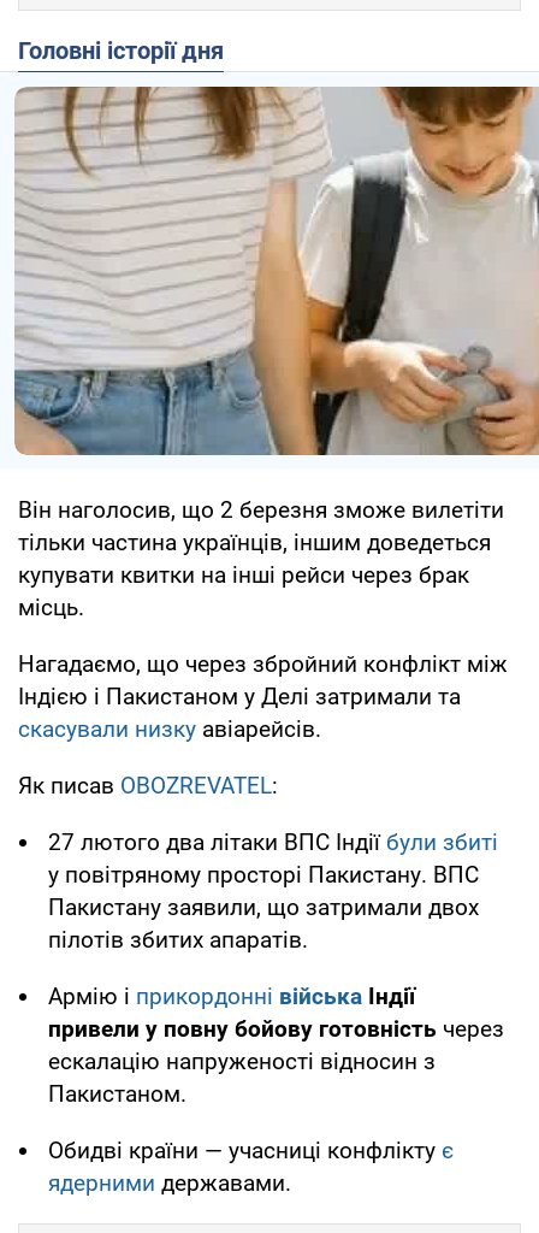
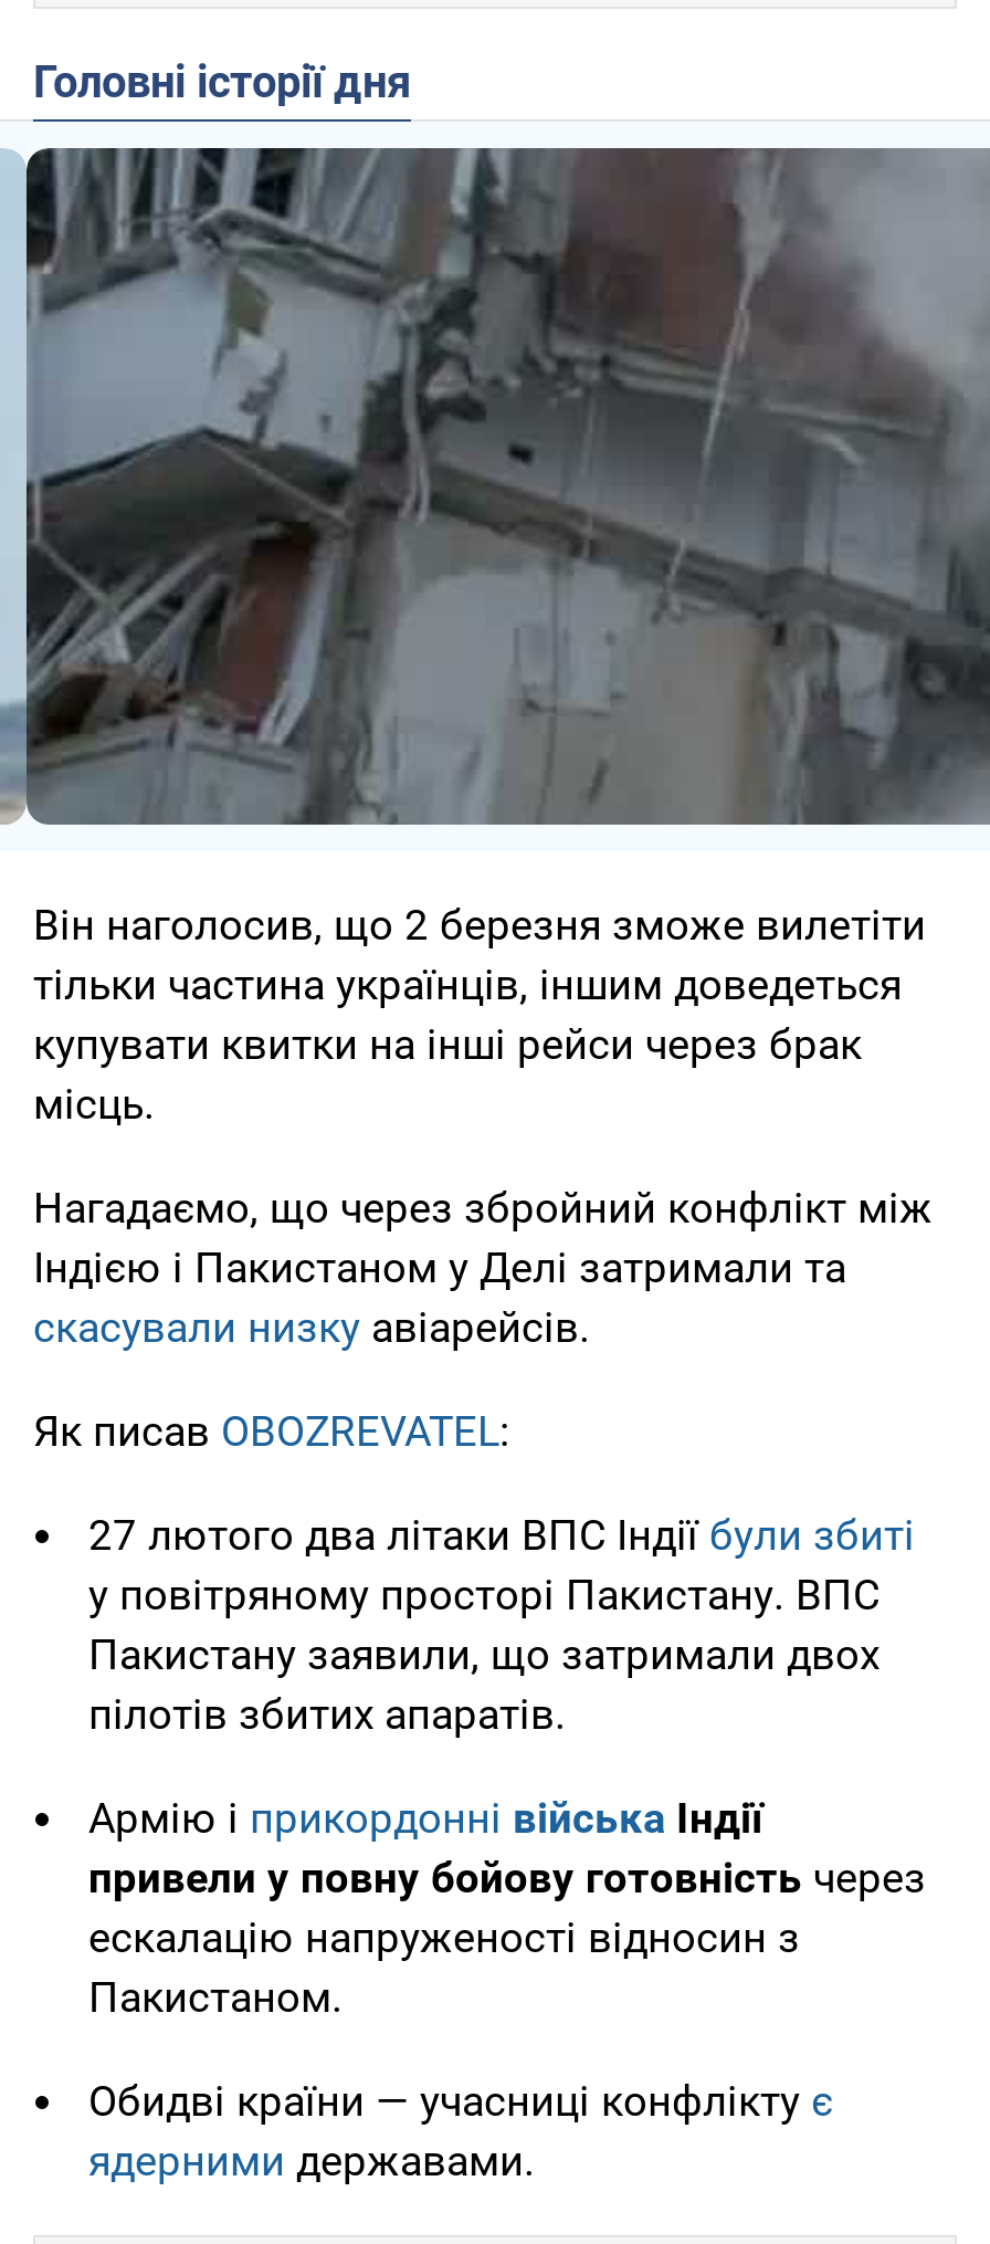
- [image]
+ [image]
